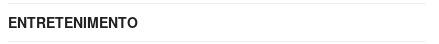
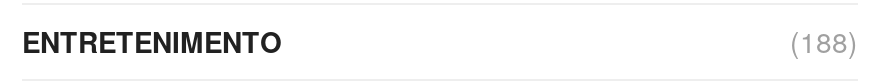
+ (188)
